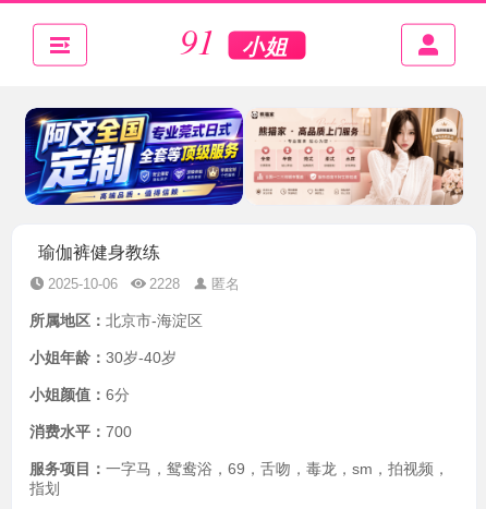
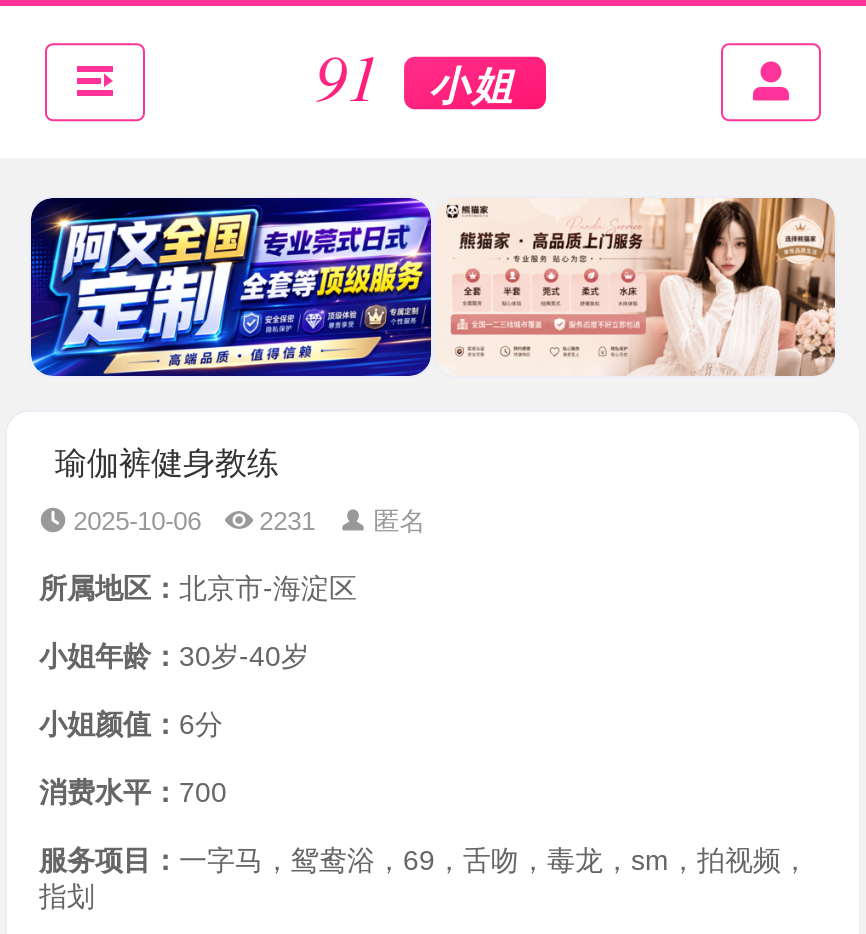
- 2025-10-06 2228 匿名
+ 2025-10-06 2231 匿名
